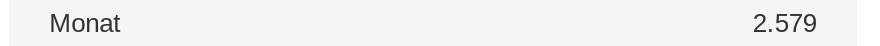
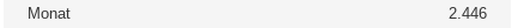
- 2.579
+ 2.446
